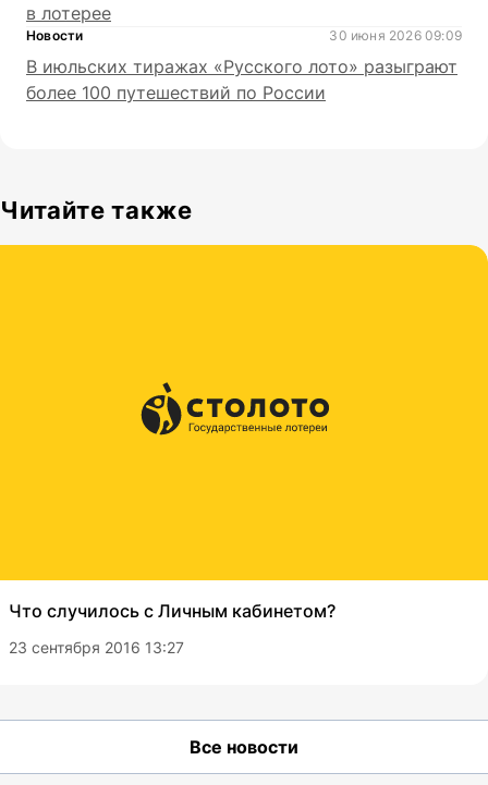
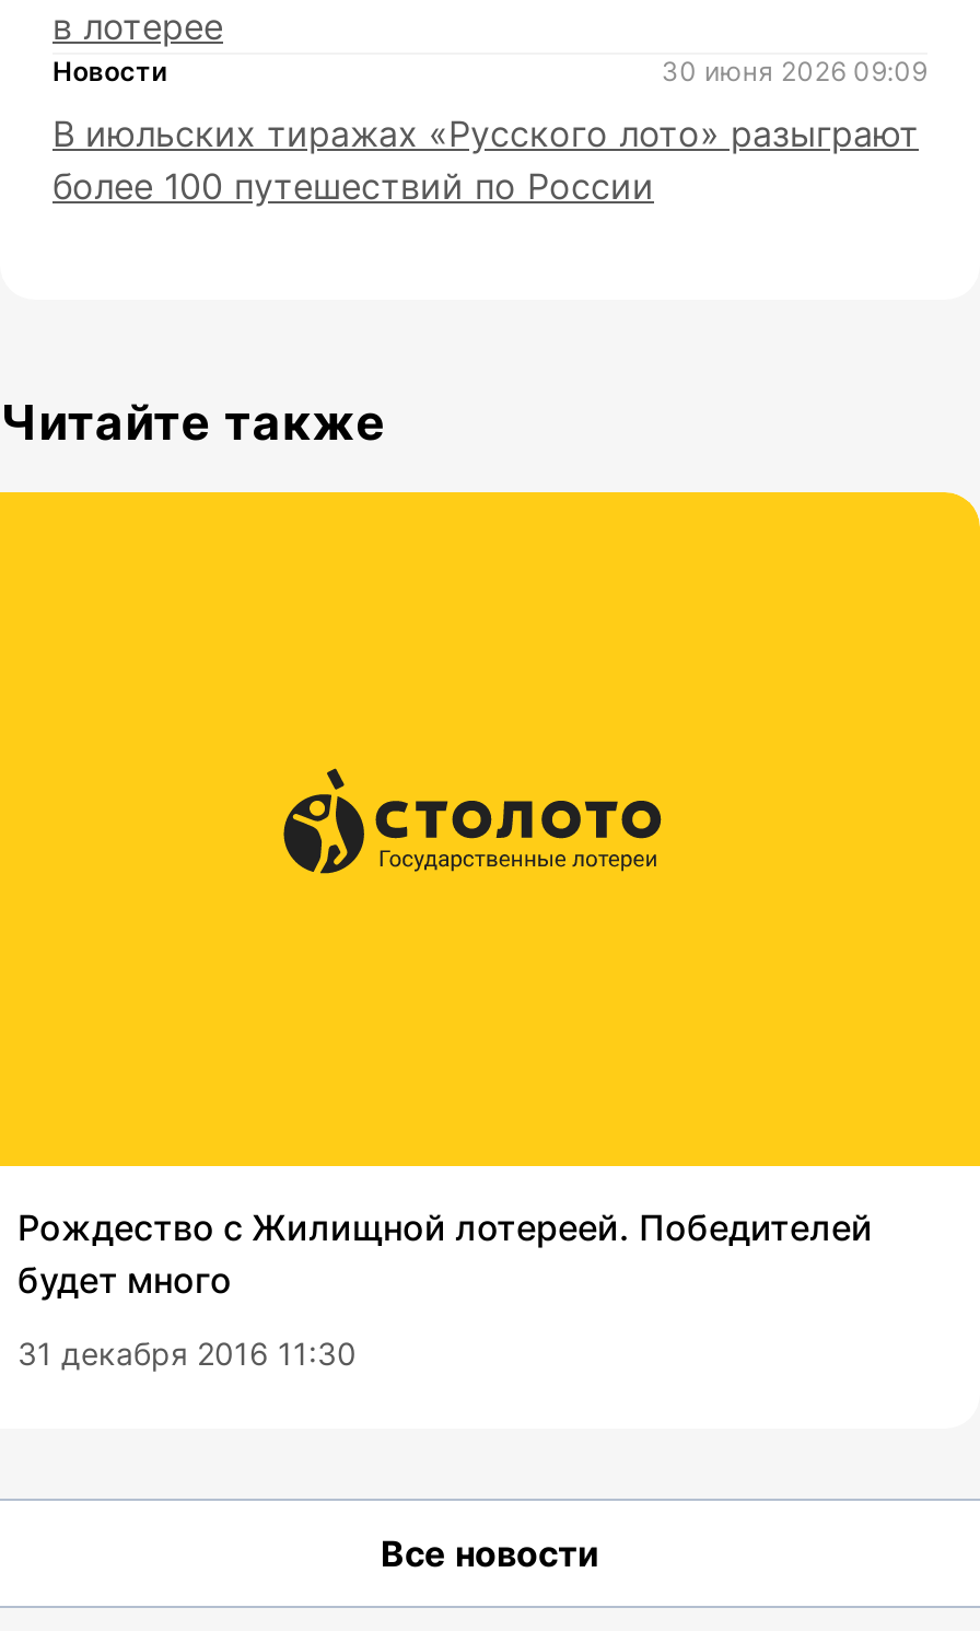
- Что случилось с Личным кабинетом?
+ Рождество с Жилищной лотереей. Победителей
+ будет много

- 23 сентября 2016 13:27
+ 31 декабря 2016 11:30
